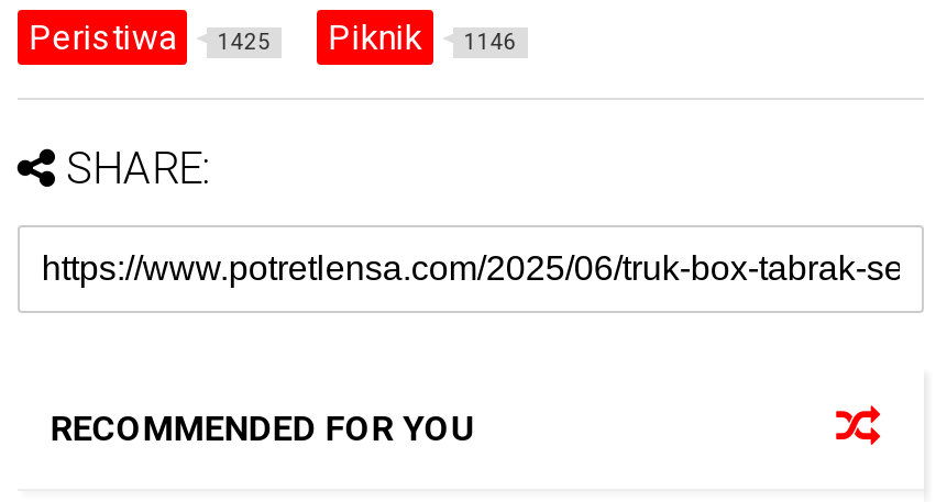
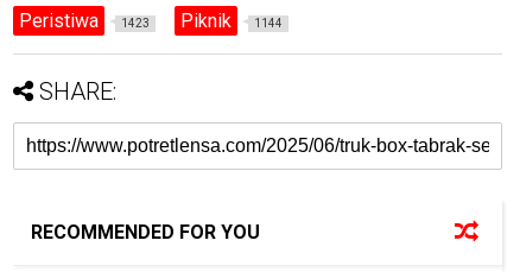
- Peristiwa 1425
+ Peristiwa 1423

- Piknik 1146
+ Piknik 1144
